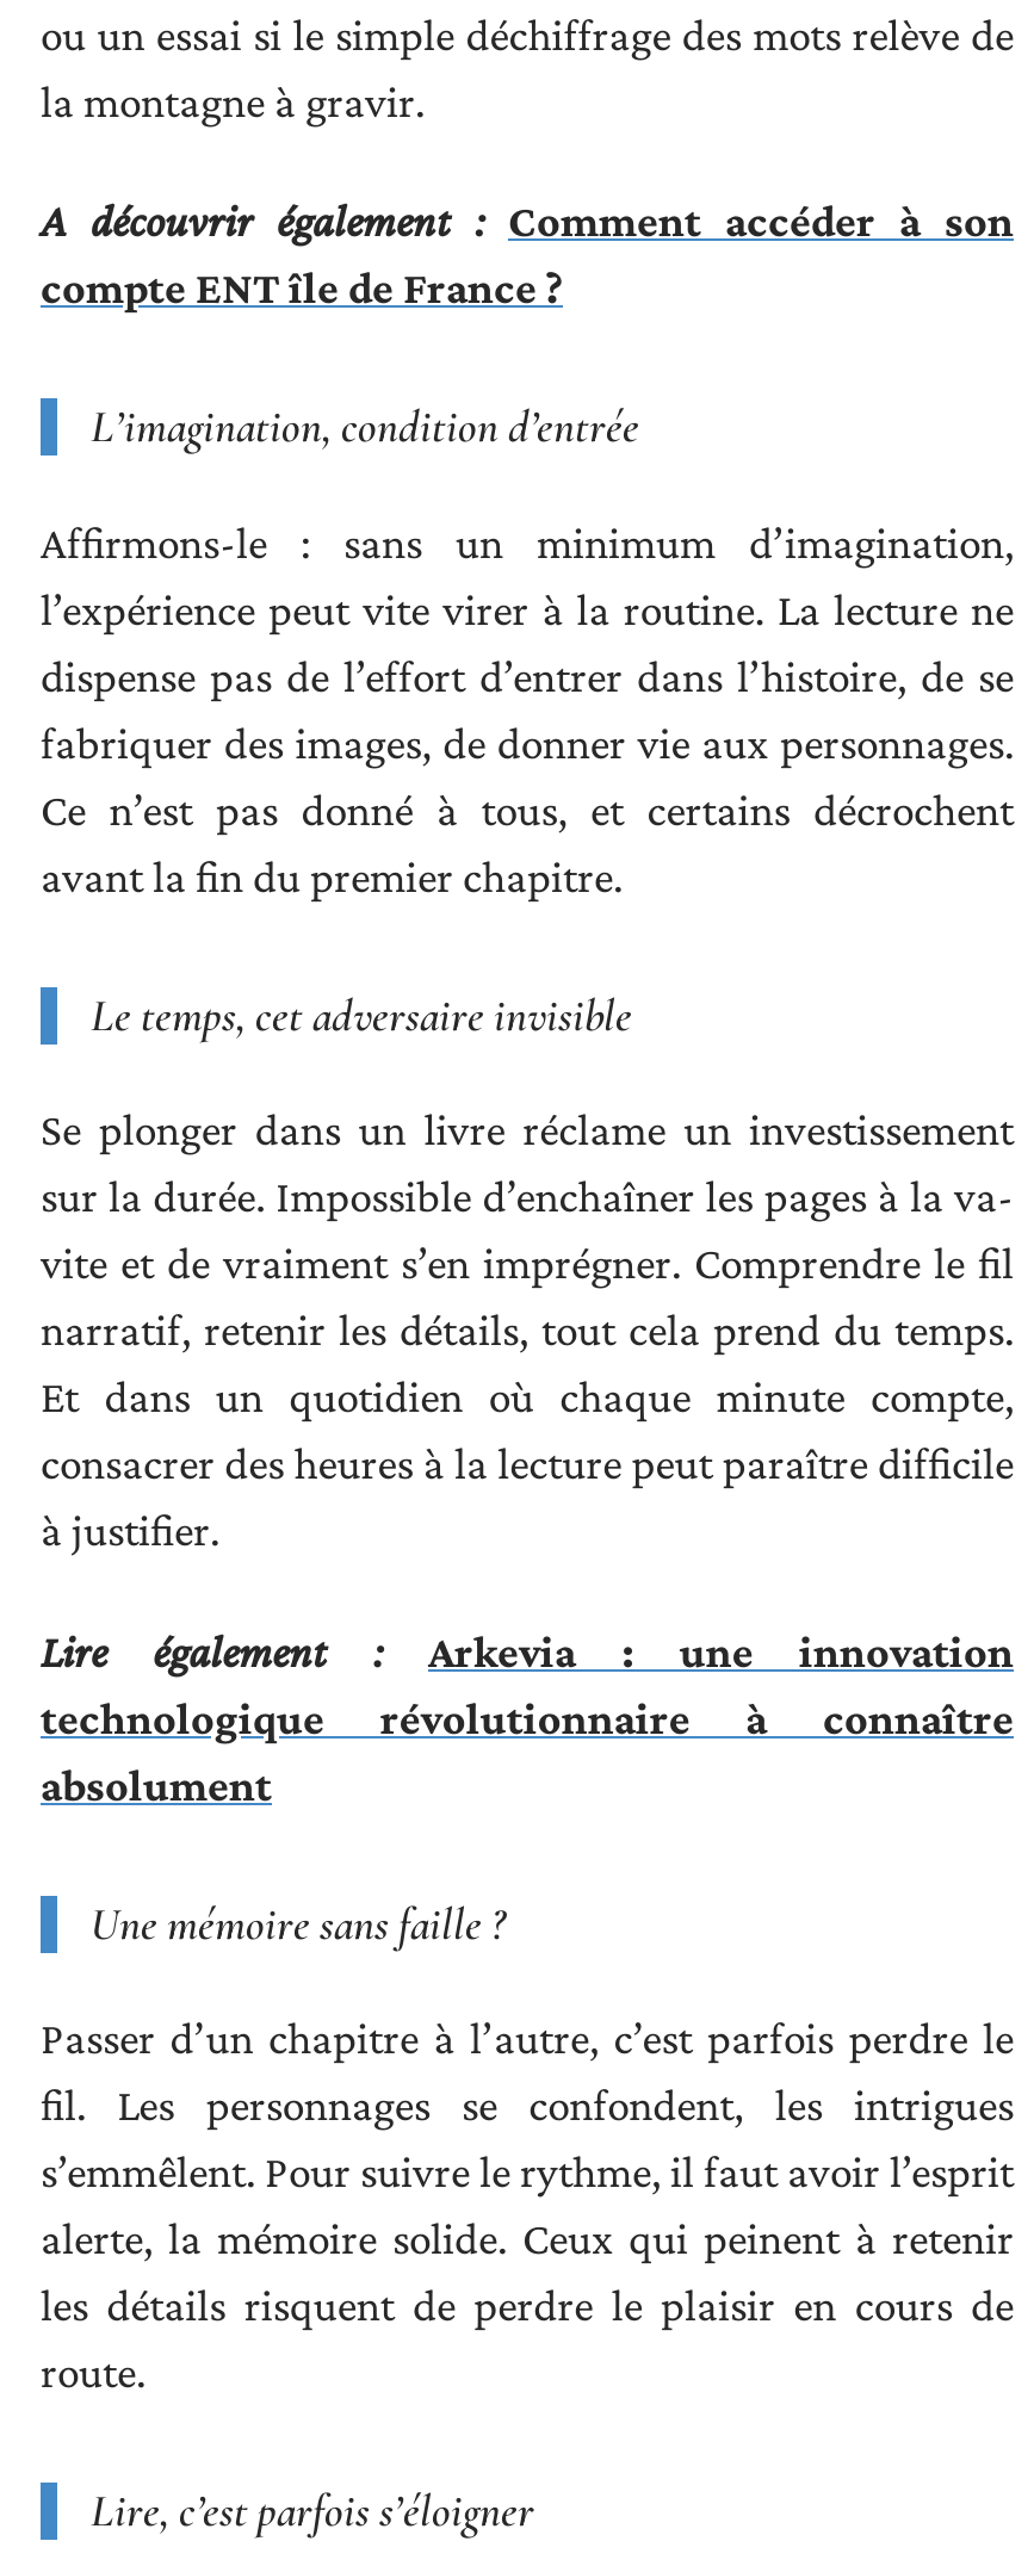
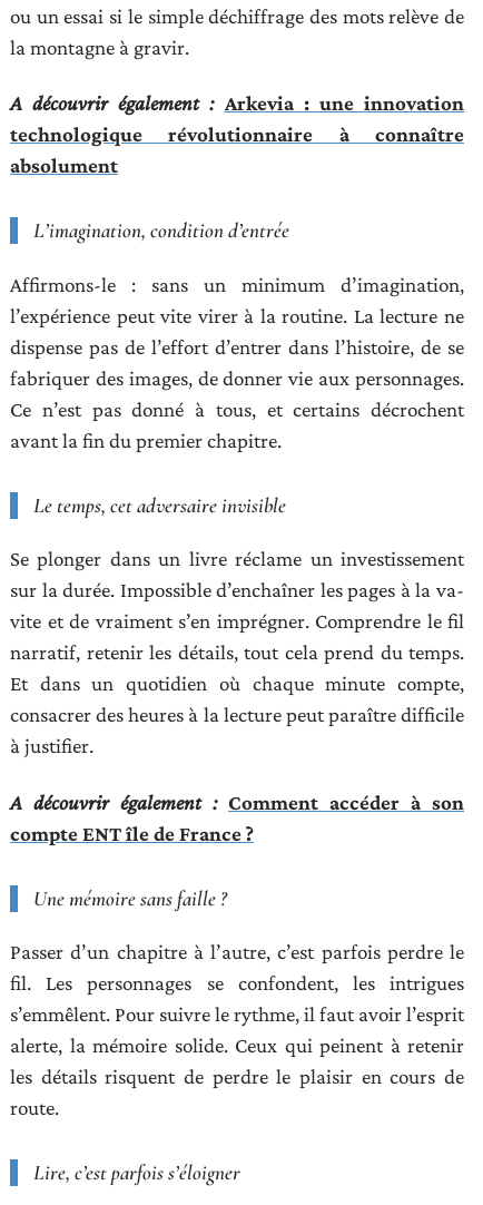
+ A découvrir également : Arkevia : une innovation

moved down: A découvrir également : Comment accéder à son | compte ENT île de France ?

moved down: L’imagination, condition d’entrée | Affirmons-le : sans un minimum d’imagination, | l’expérience peut vite virer à la routine. La lecture ne | ... | consacrer des heures à la lecture peut paraître difficile | à justifier.

- Lire également :
- Arkevia : une innovation

moved up: technologique révolutionnaire à connaître | absolument
